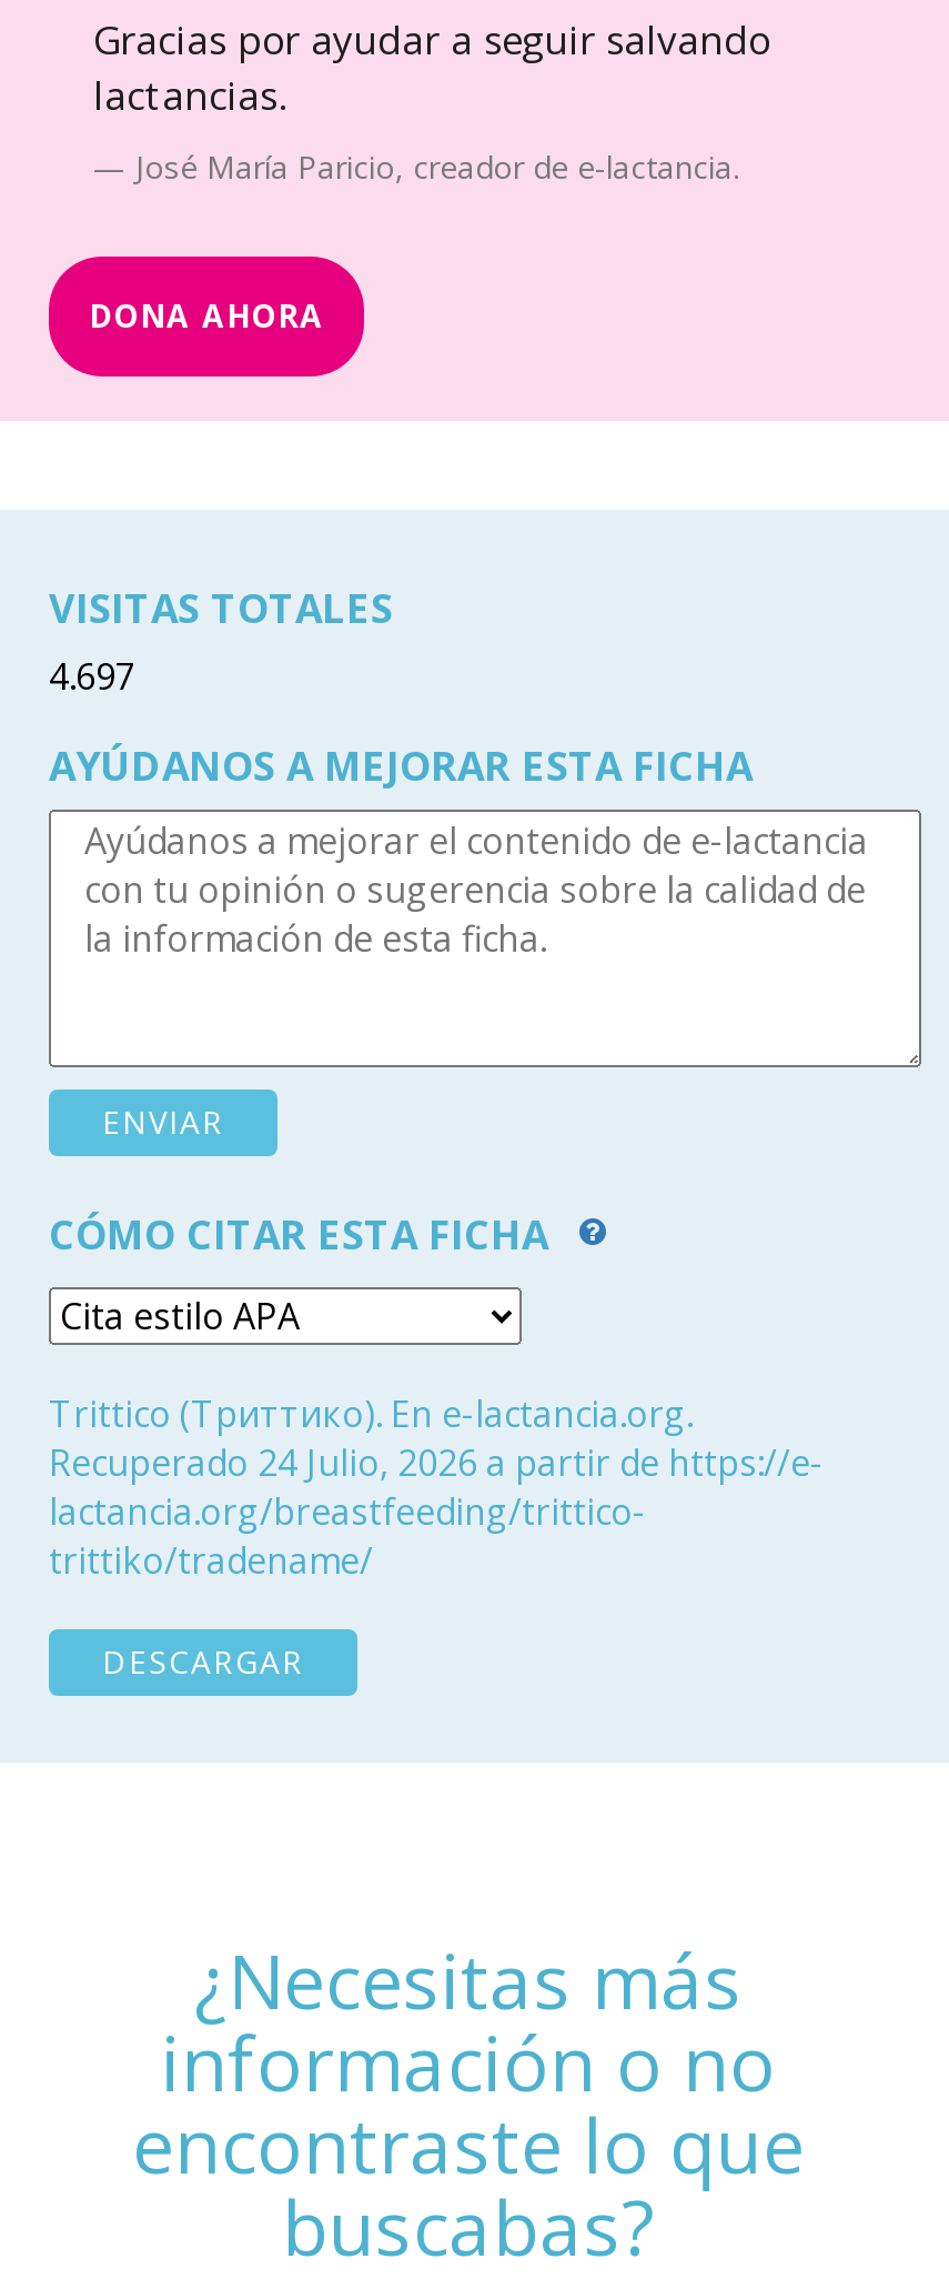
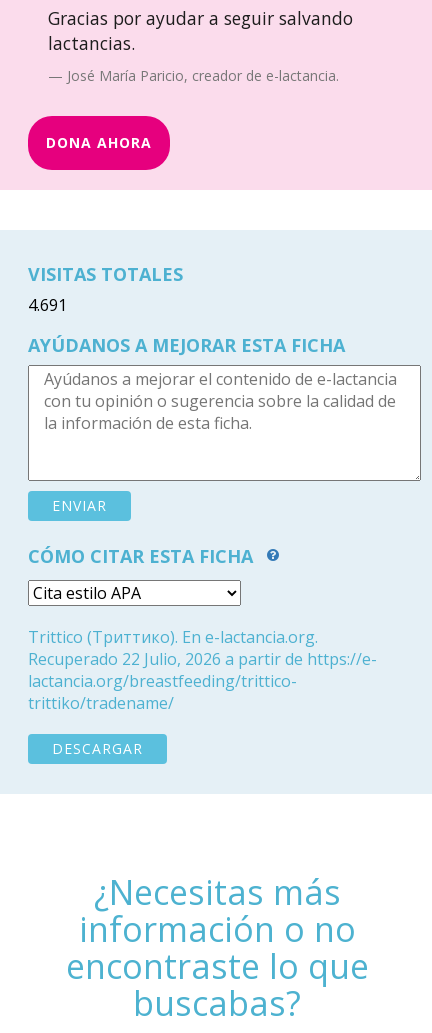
- 4.697
+ 4.691

- Recuperado 24 Julio, 2026 a partir de https://e-
+ Recuperado 22 Julio, 2026 a partir de https://e-
